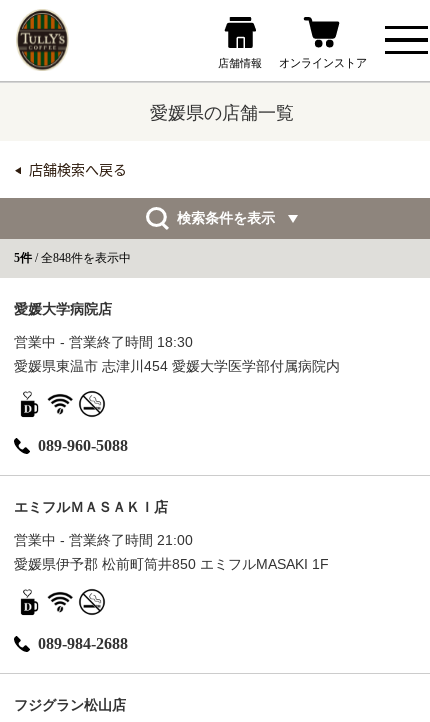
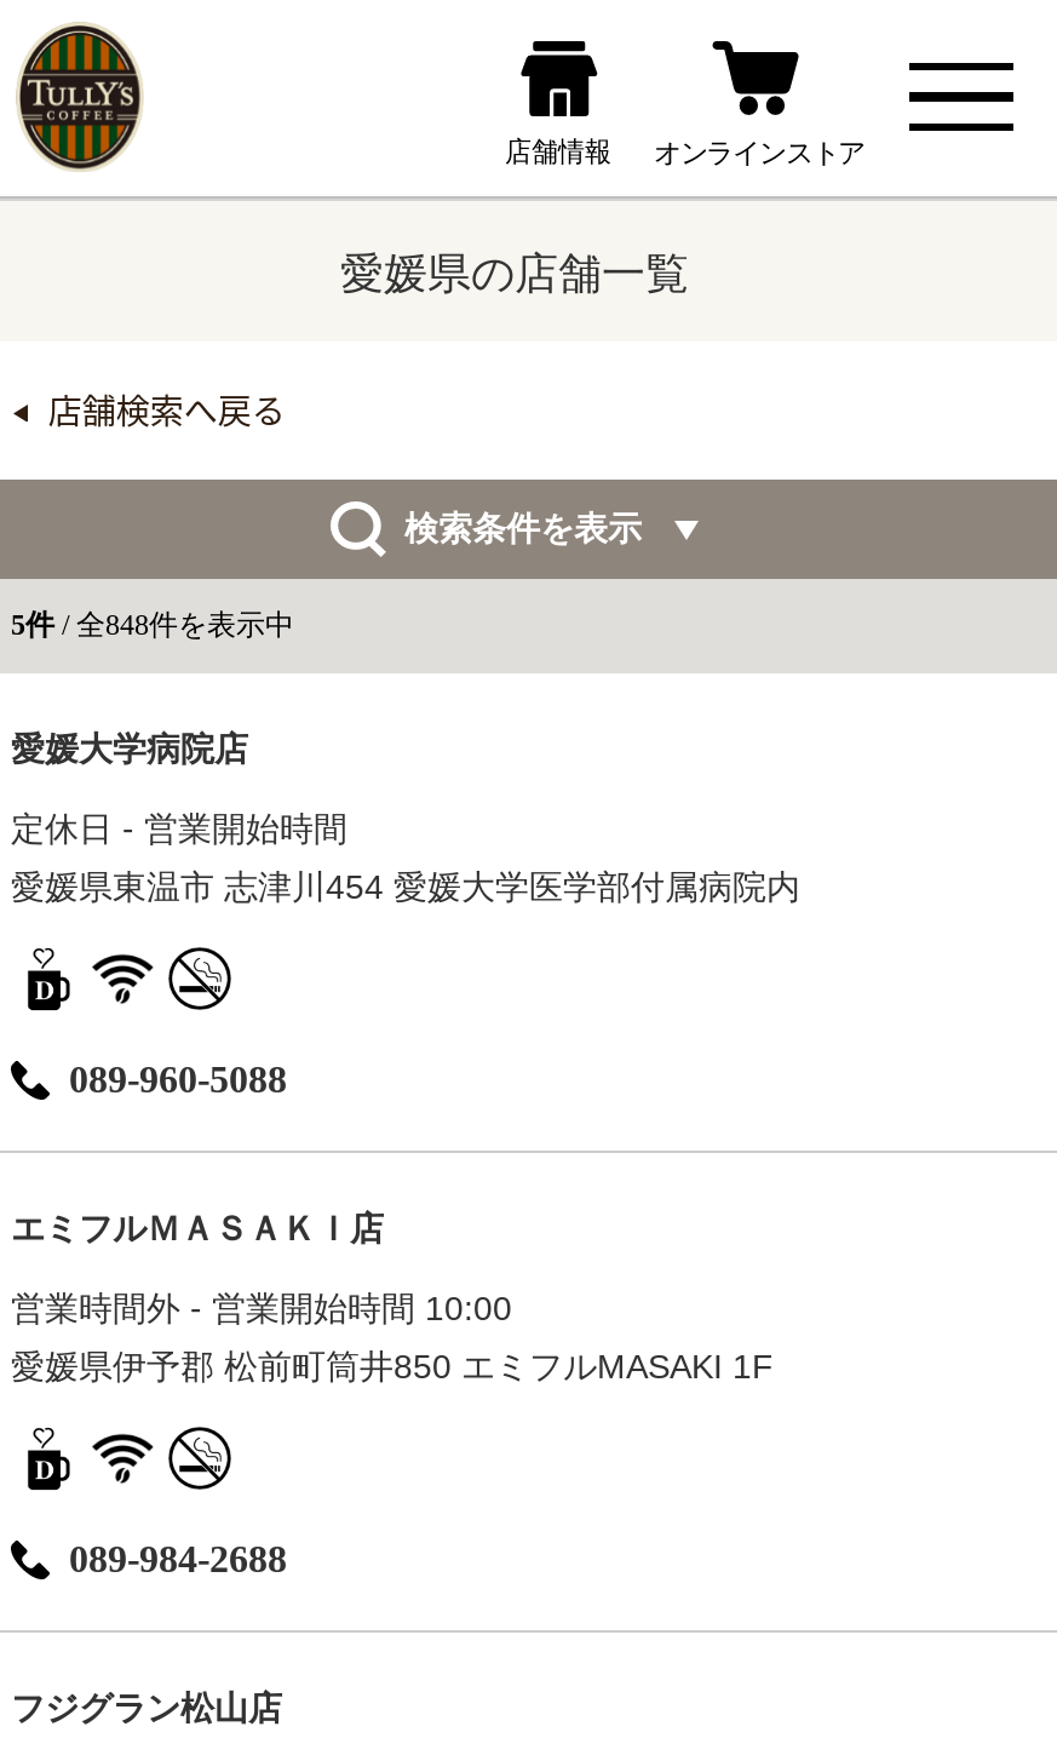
- 営業中 - 営業終了時間 18:30
+ 定休日 - 営業開始時間

- 営業中 - 営業終了時間 21:00
+ 営業時間外 - 営業開始時間 10:00
